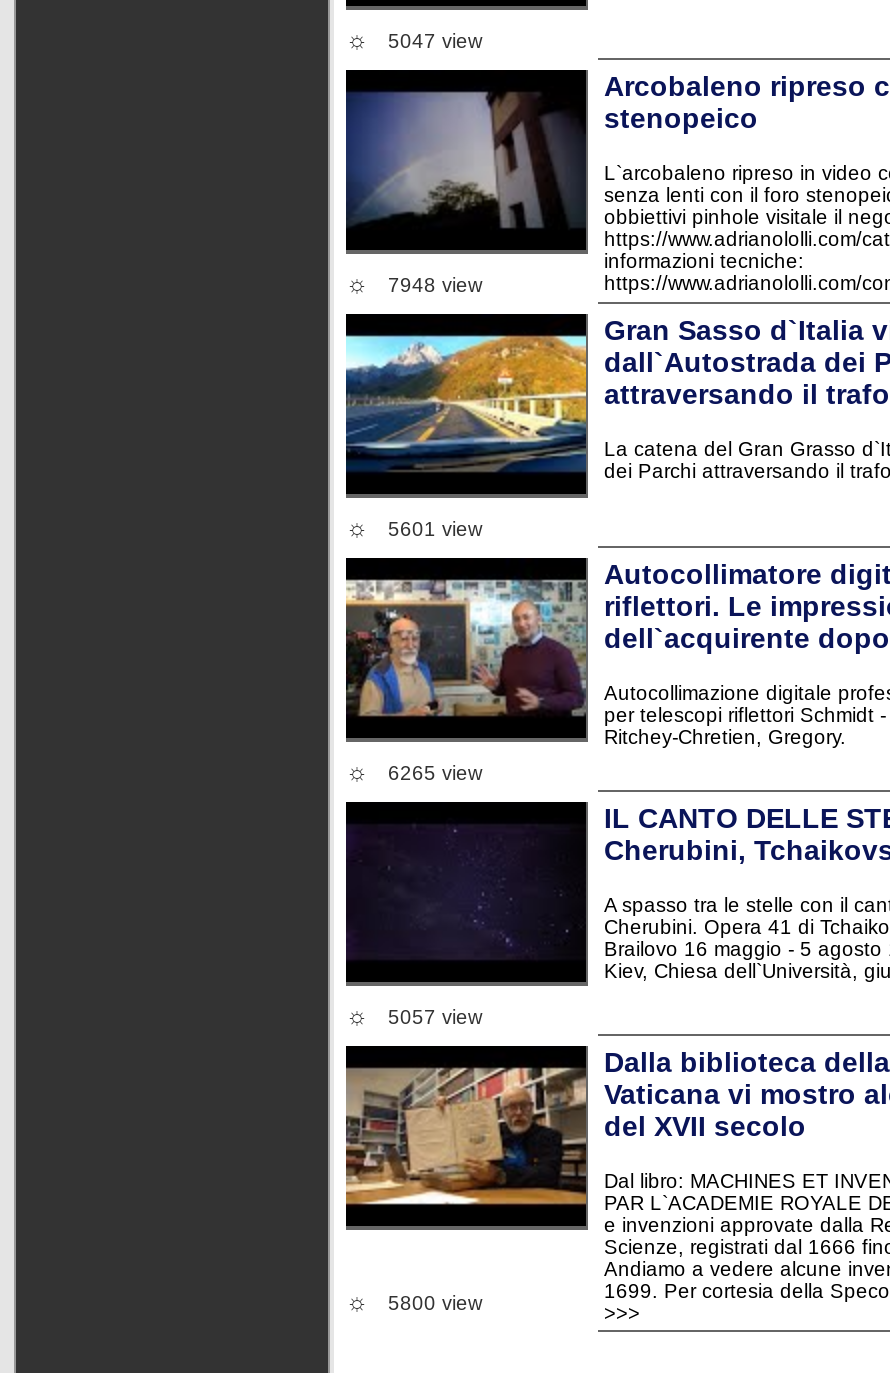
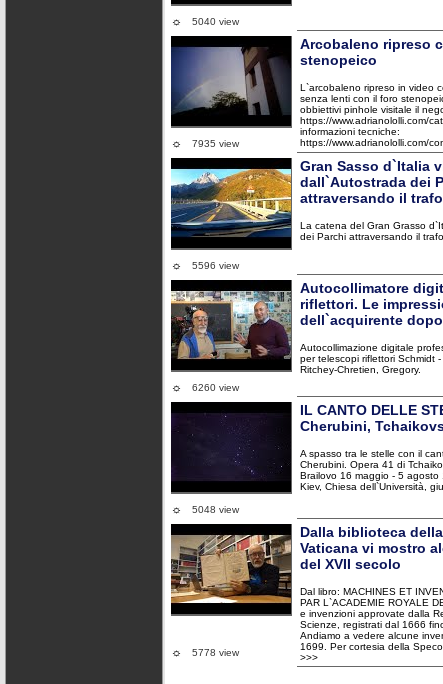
- 5047 view
+ 5040 view

- 7948 view
+ 7935 view

- 5601 view
+ 5596 view

- 6265 view
+ 6260 view

- 5057 view
+ 5048 view

- 5800 view
+ 5778 view
